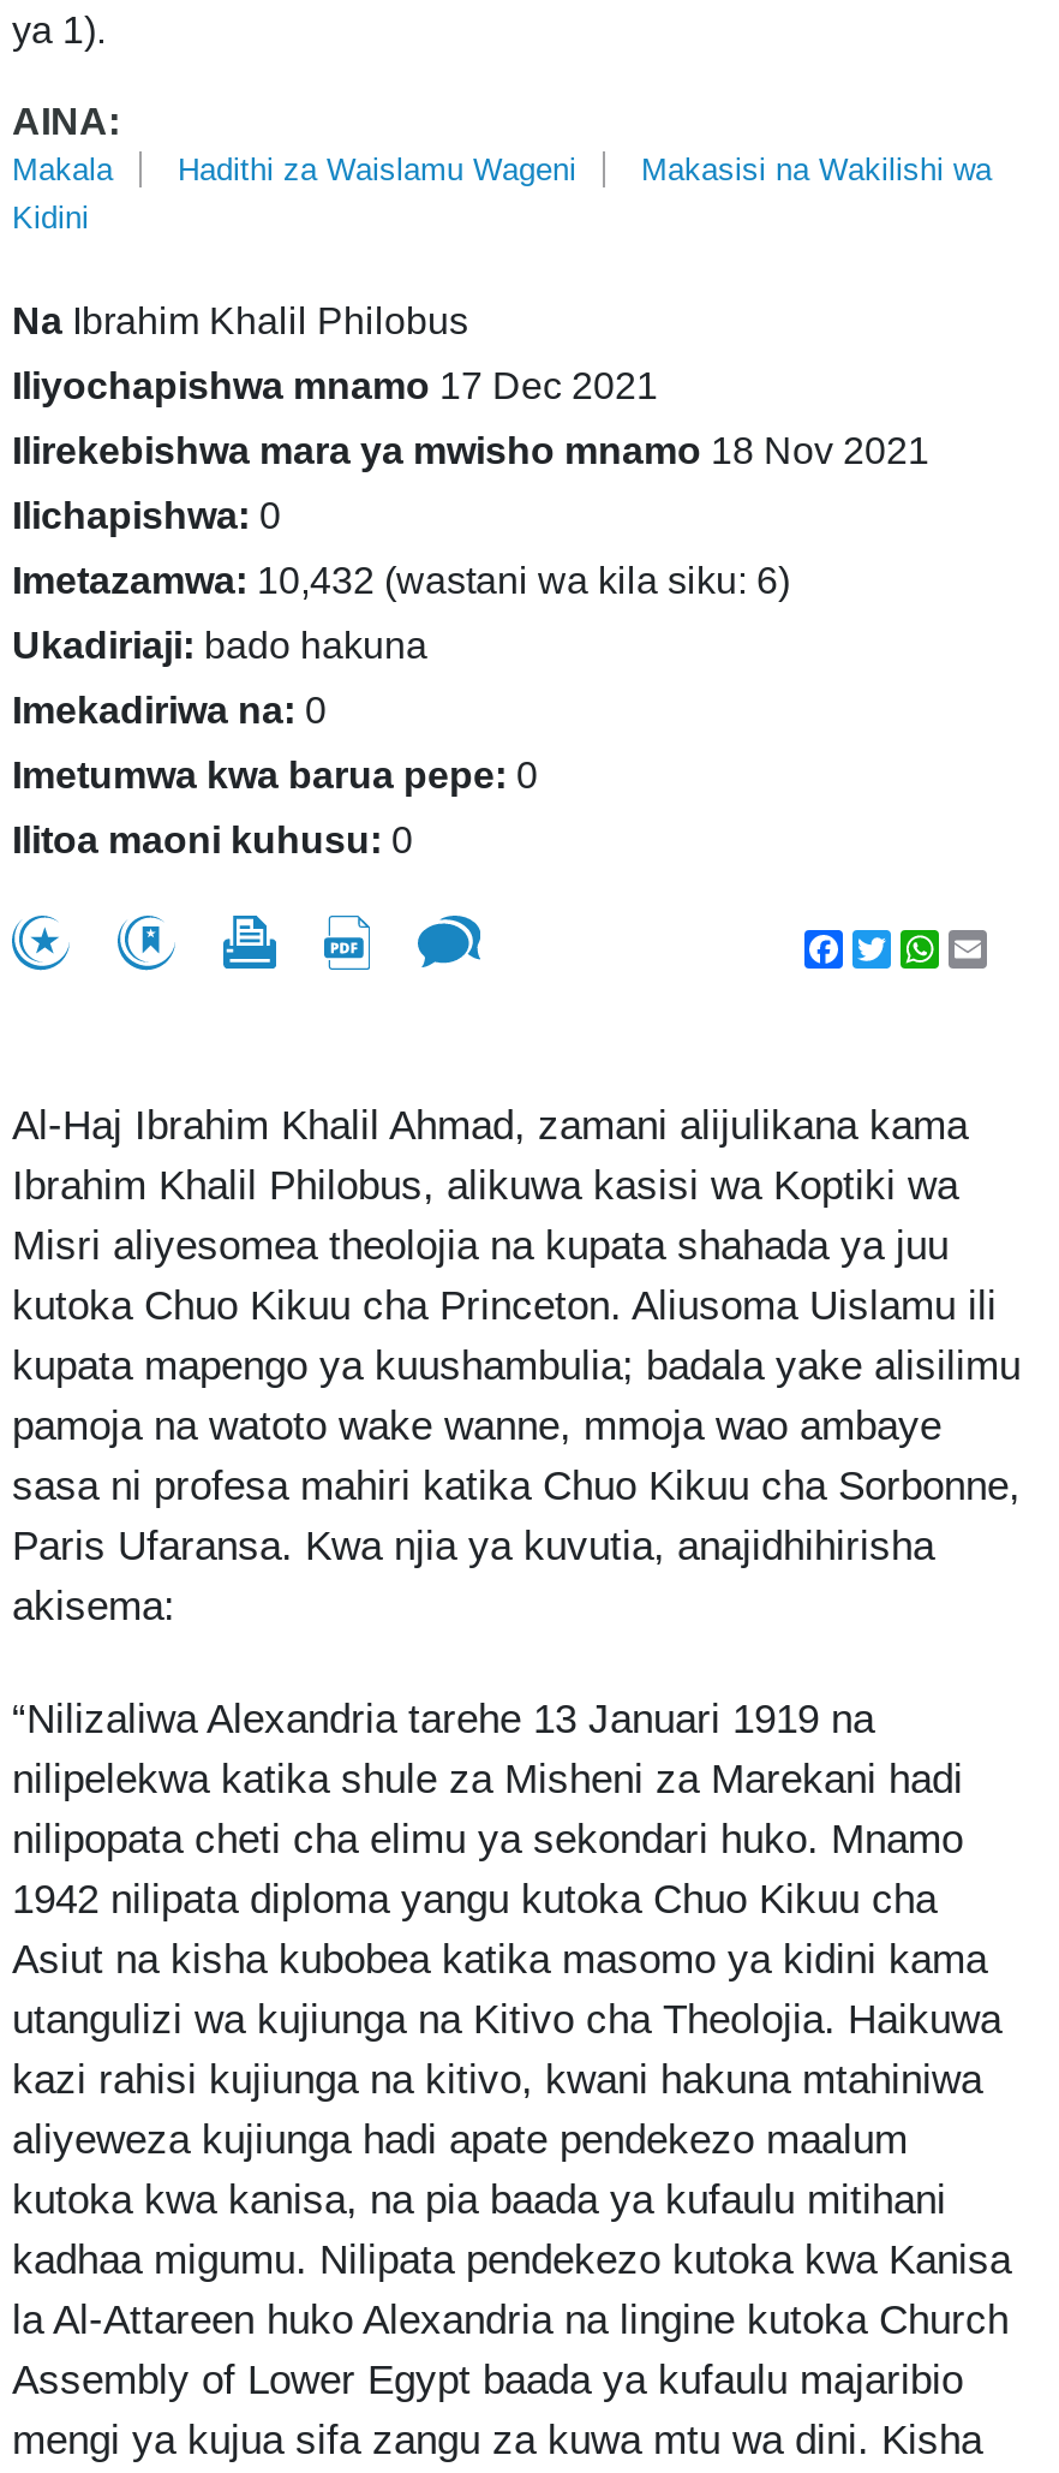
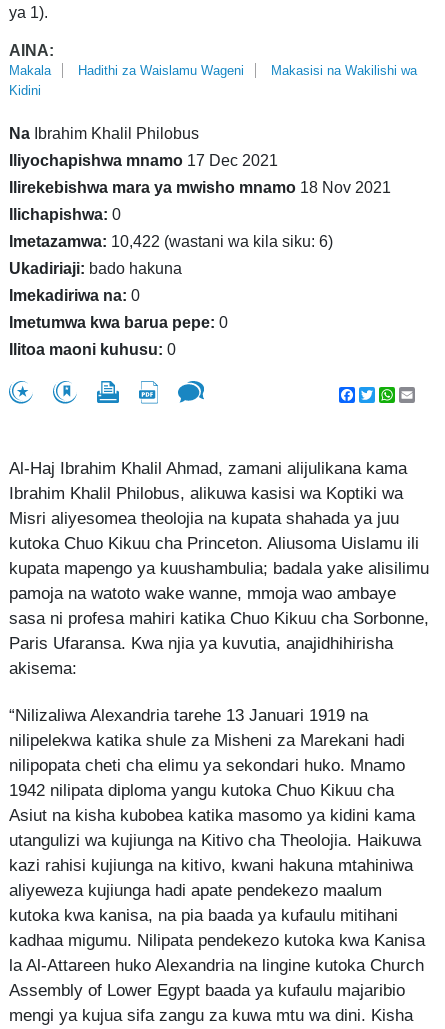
- Imetazamwa: 10,432 (wastani wa kila siku: 6)
+ Imetazamwa: 10,422 (wastani wa kila siku: 6)
